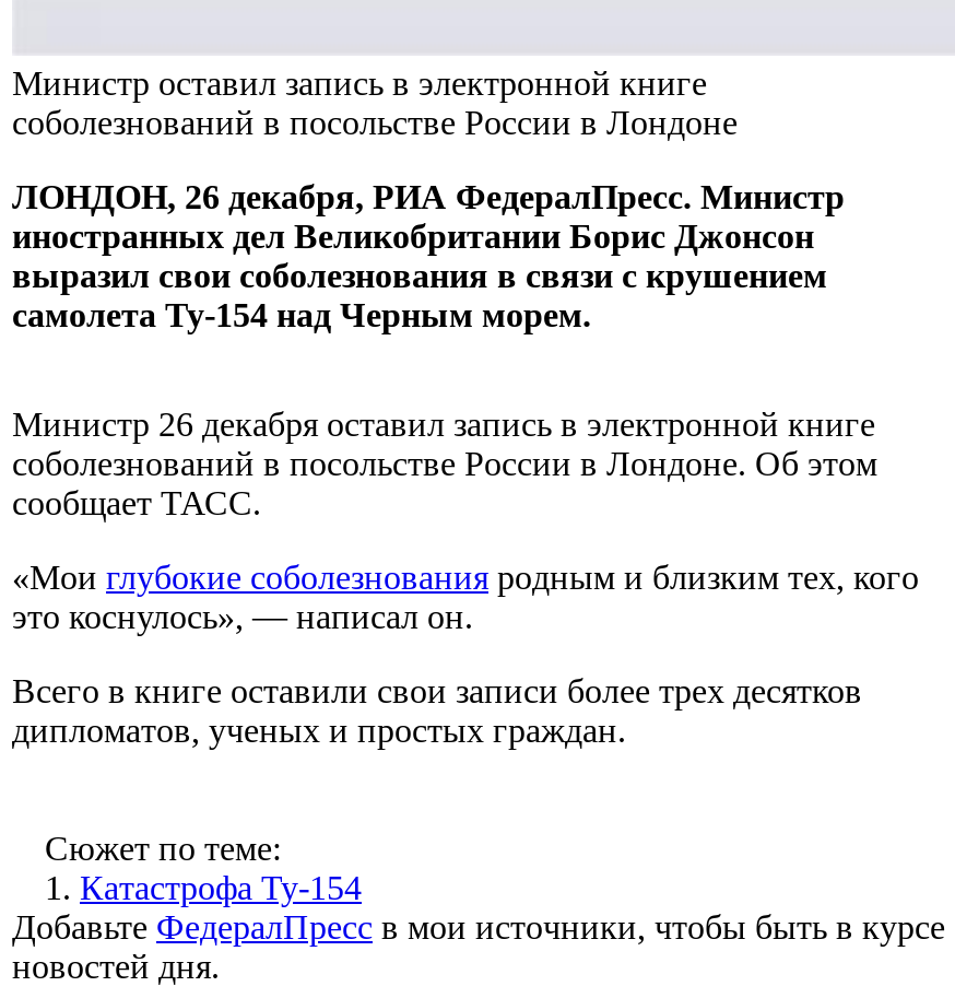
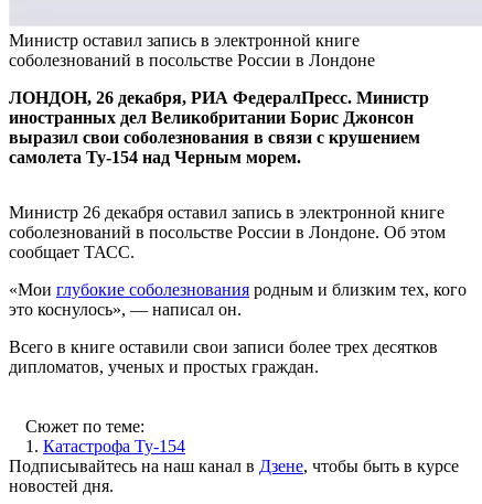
- Добавьте ФедералПресс в мои источники, чтобы быть в курсе
+ Подписывайтесь на наш канал в Дзене, чтобы быть в курсе
